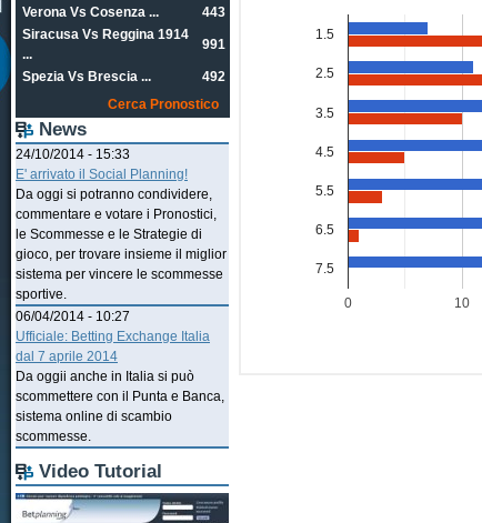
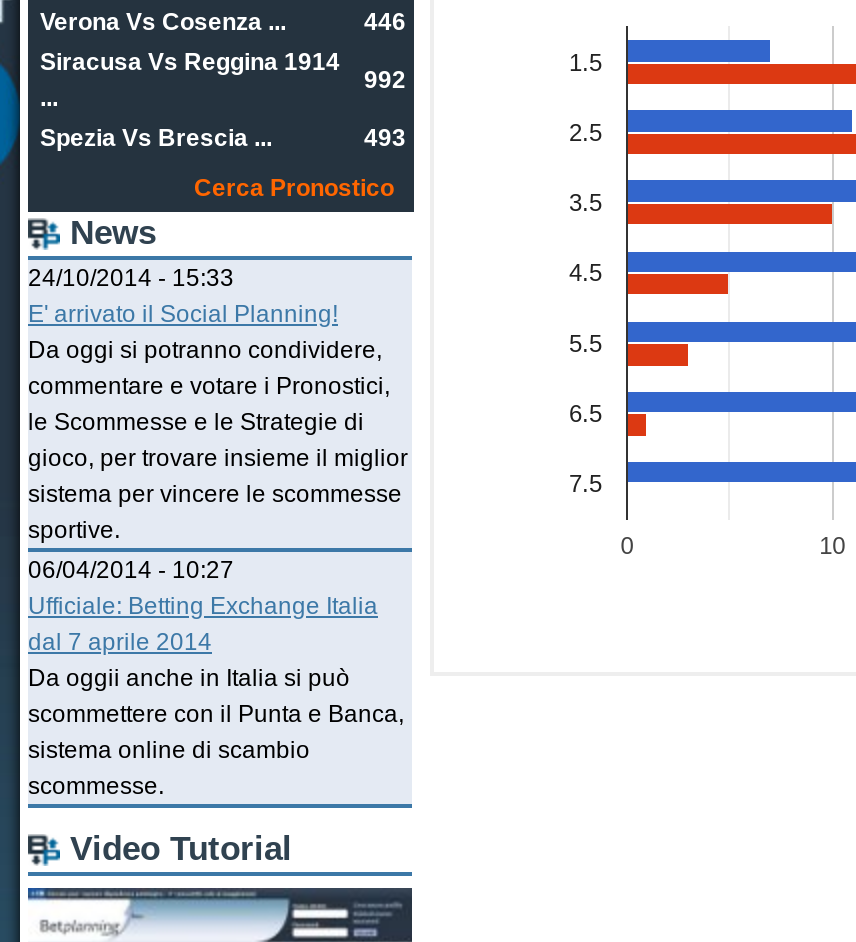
- 443
+ 446

- 991
+ 992

- 492
+ 493
